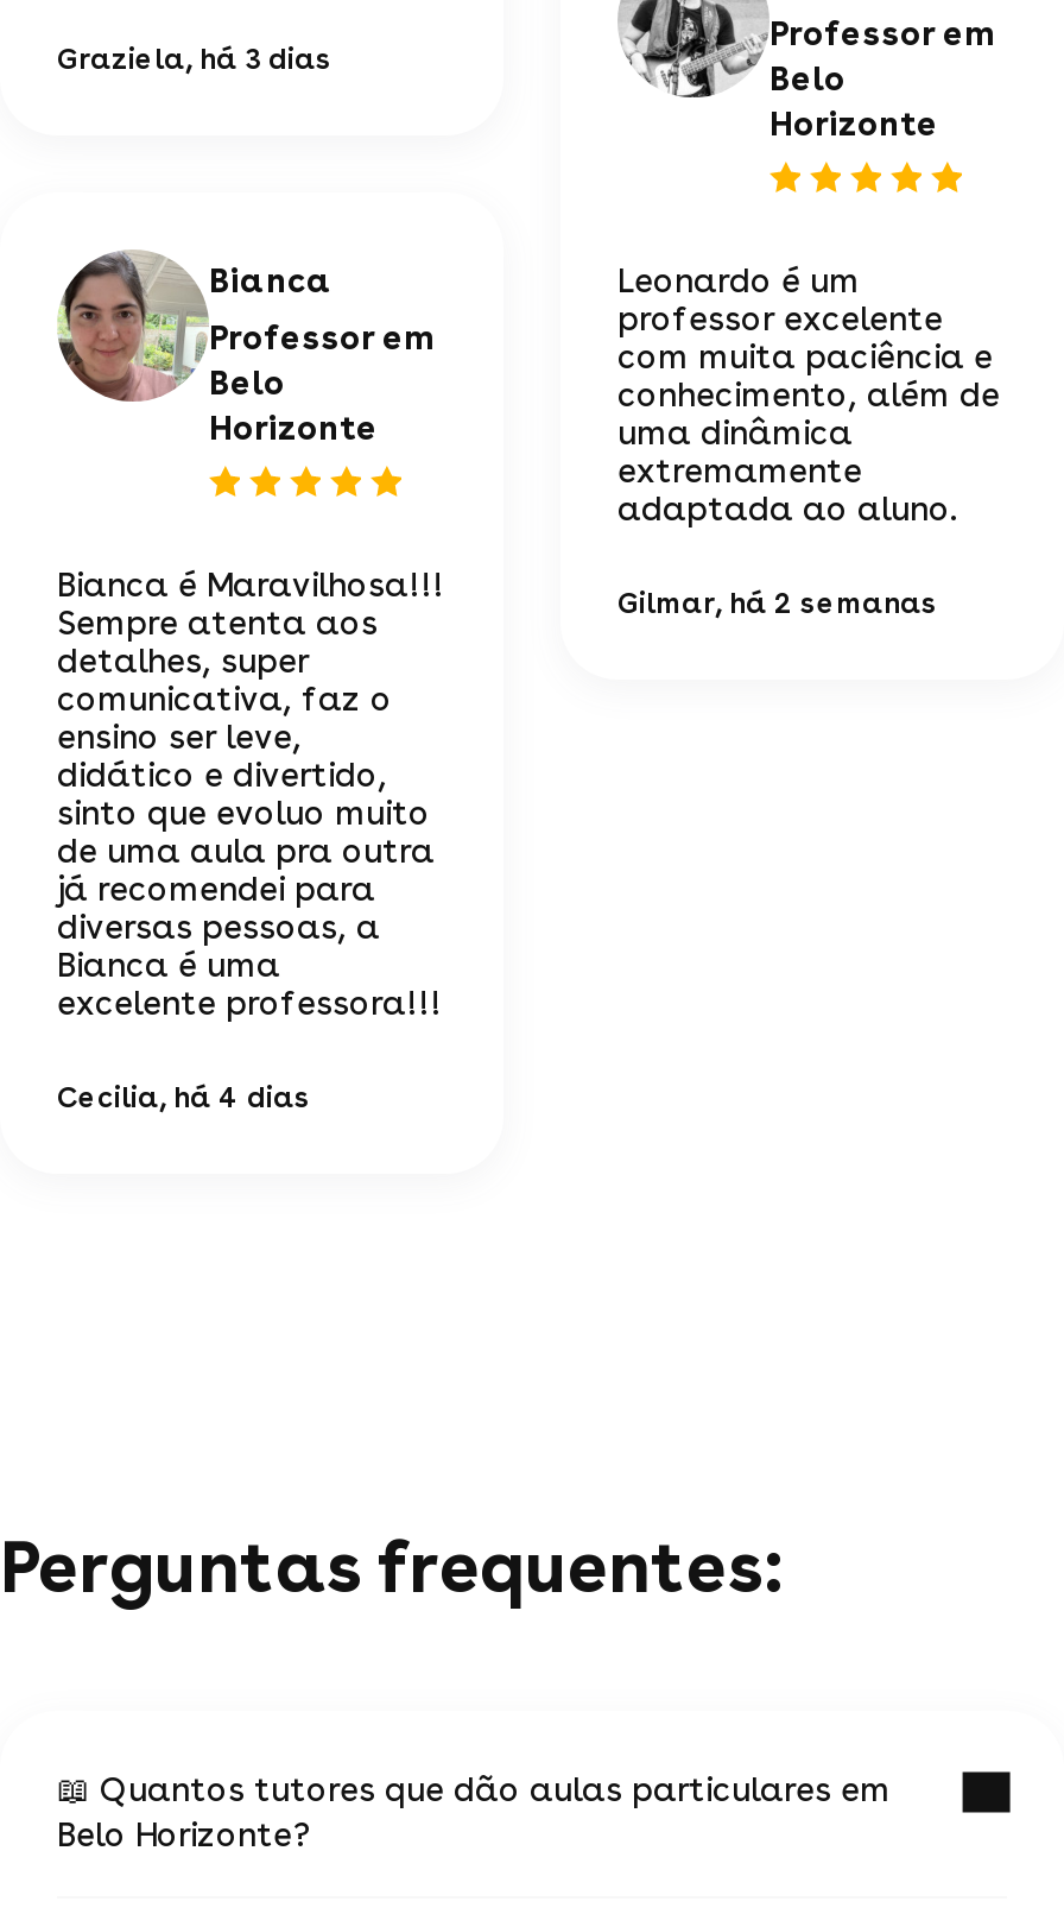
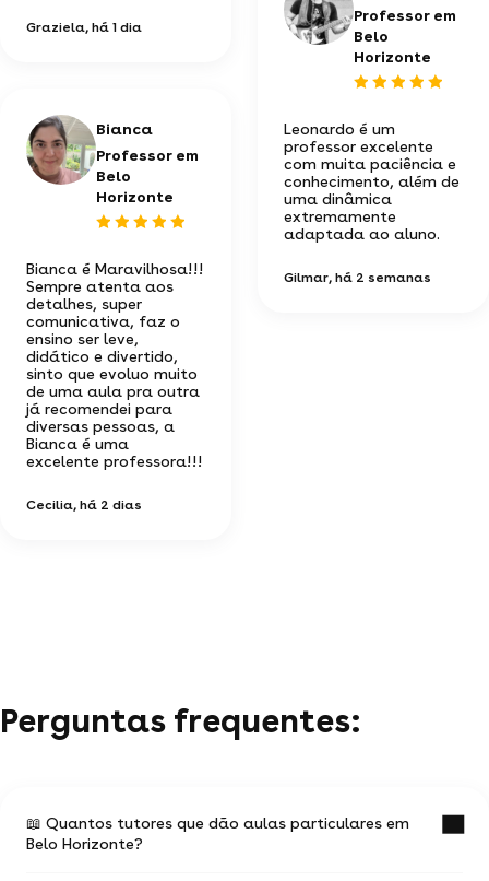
- Graziela, há 3 dias
+ Graziela, há 1 dia

- Cecilia, há 4 dias
+ Cecilia, há 2 dias
